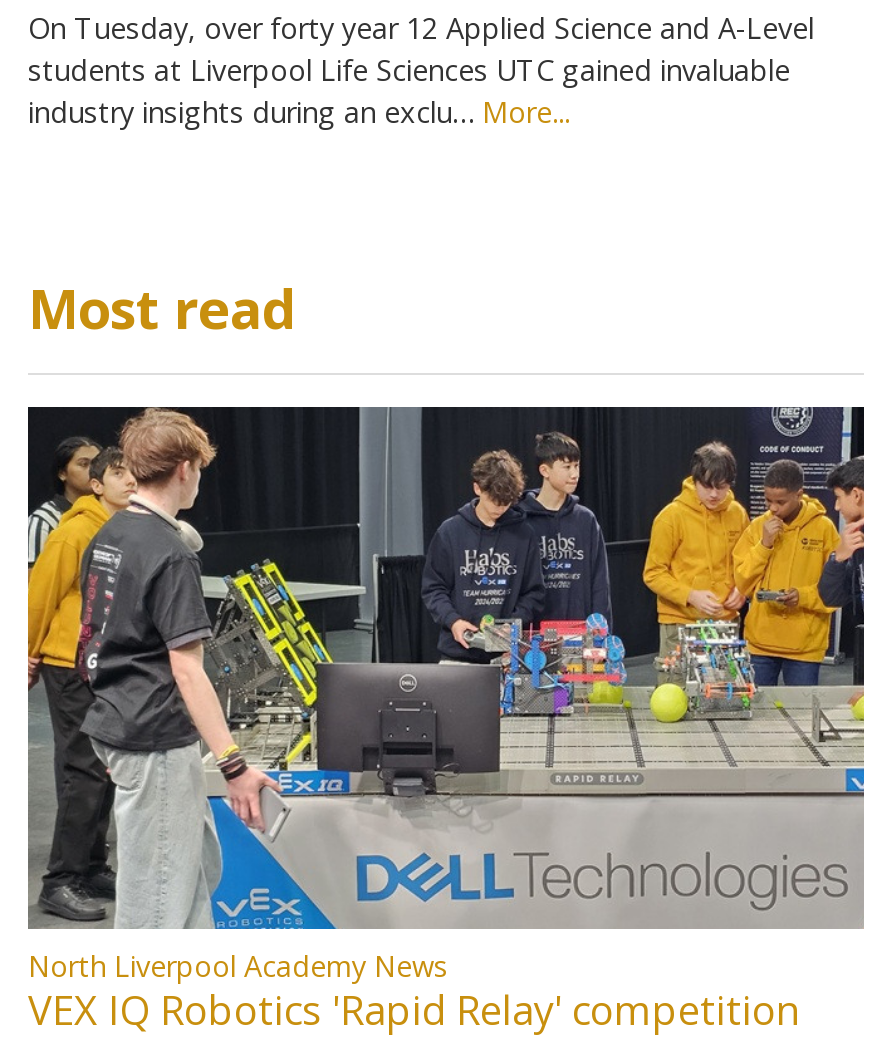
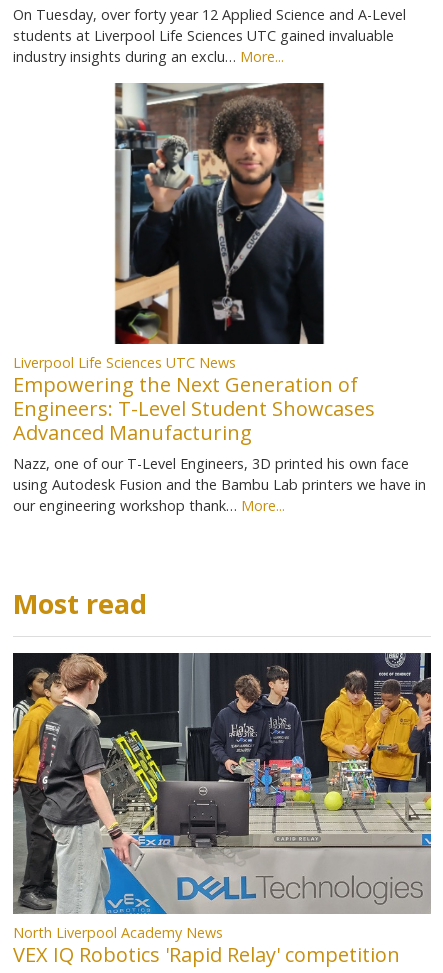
+ [image]
+ Liverpool Life Sciences UTC News
+ Empowering the Next Generation of
+ Engineers: T-Level Student Showcases
+ Advanced Manufacturing
+ Nazz, one of our T-Level Engineers, 3D printed his own face
+ using Autodesk Fusion and the Bambu Lab printers we have in
+ our engineering workshop thank… More...
